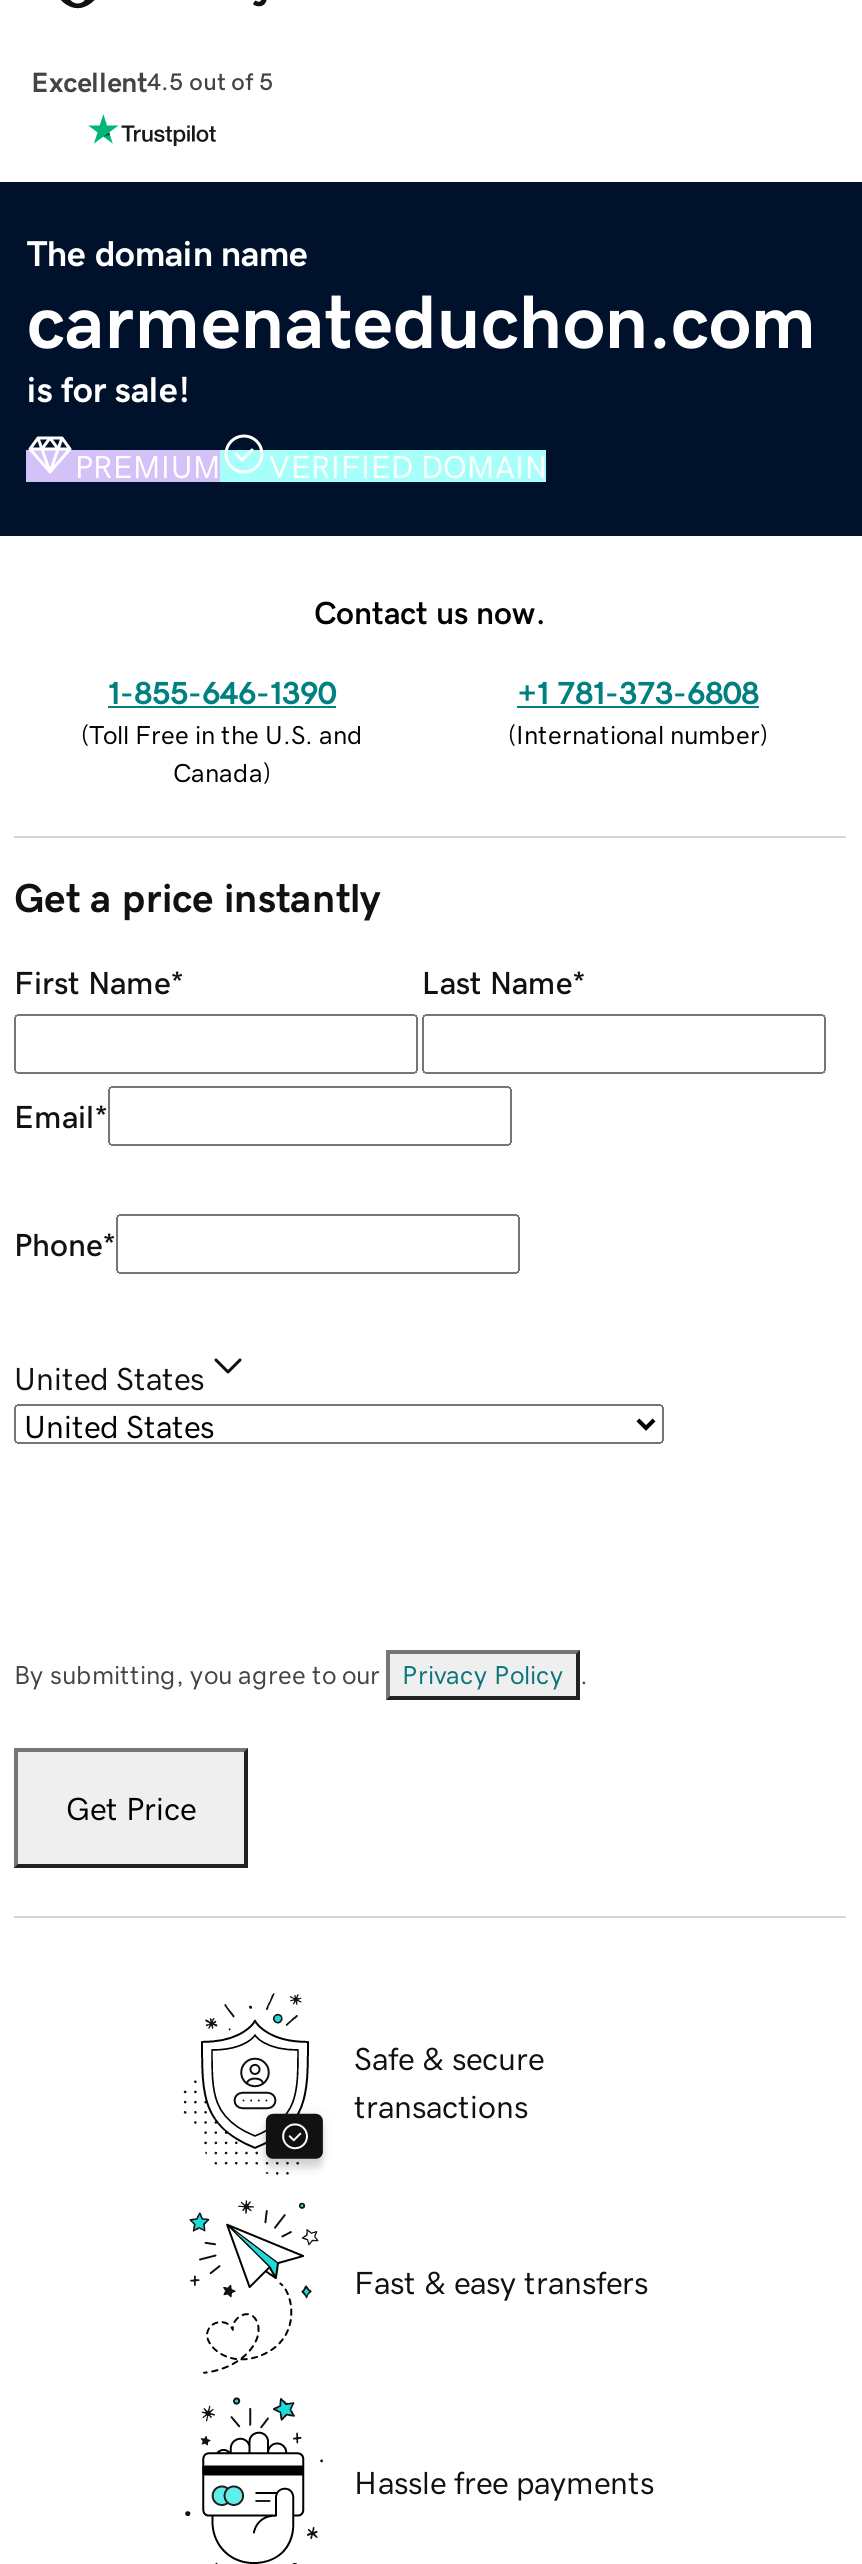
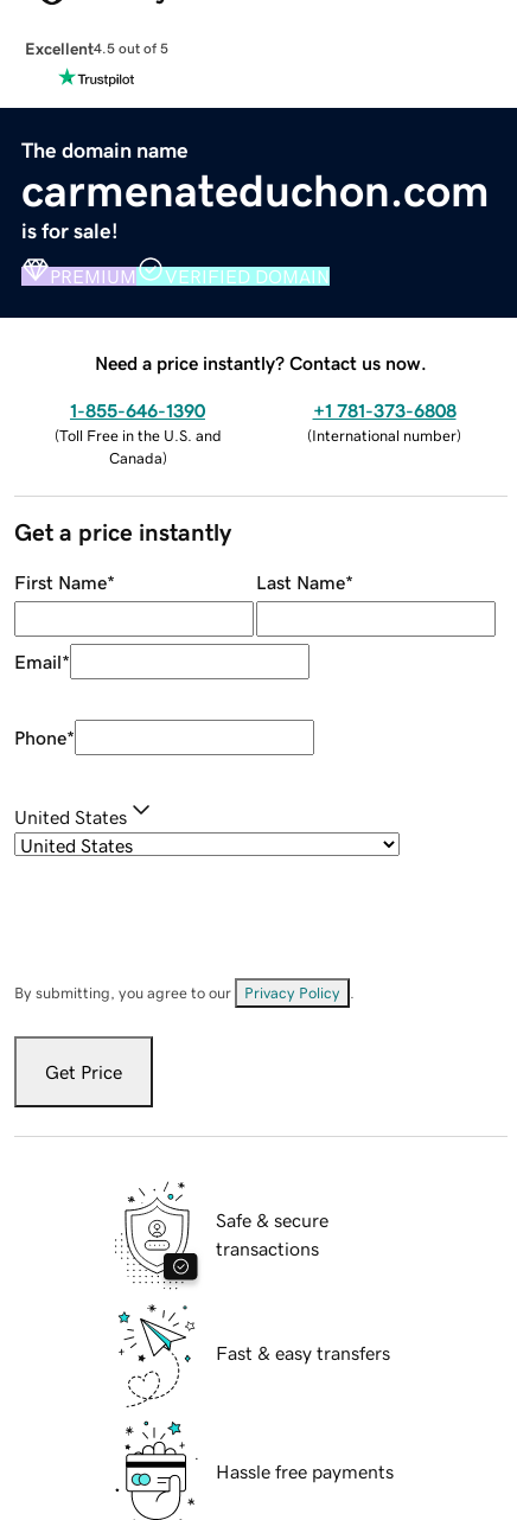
- Contact us now.
+ Need a price instantly? Contact us now.
